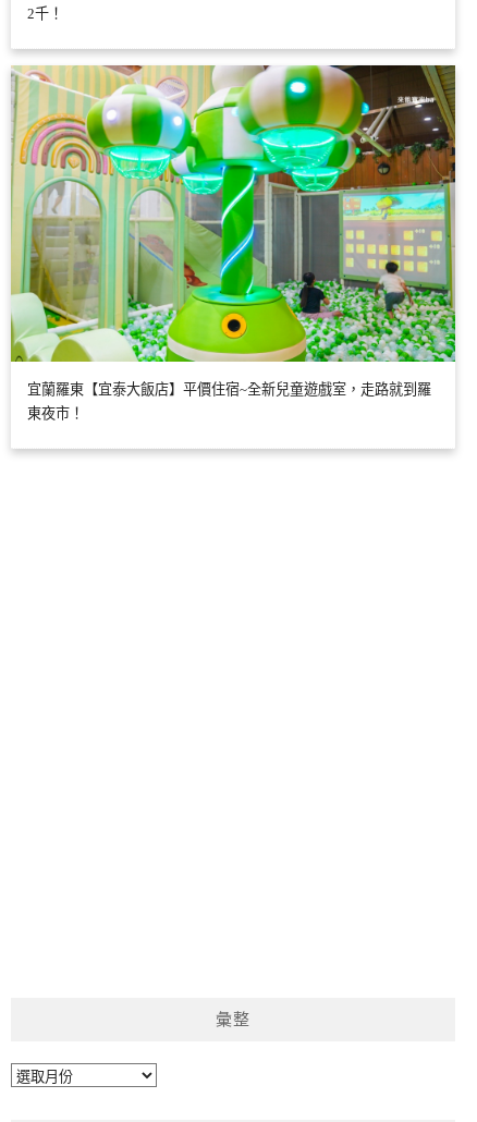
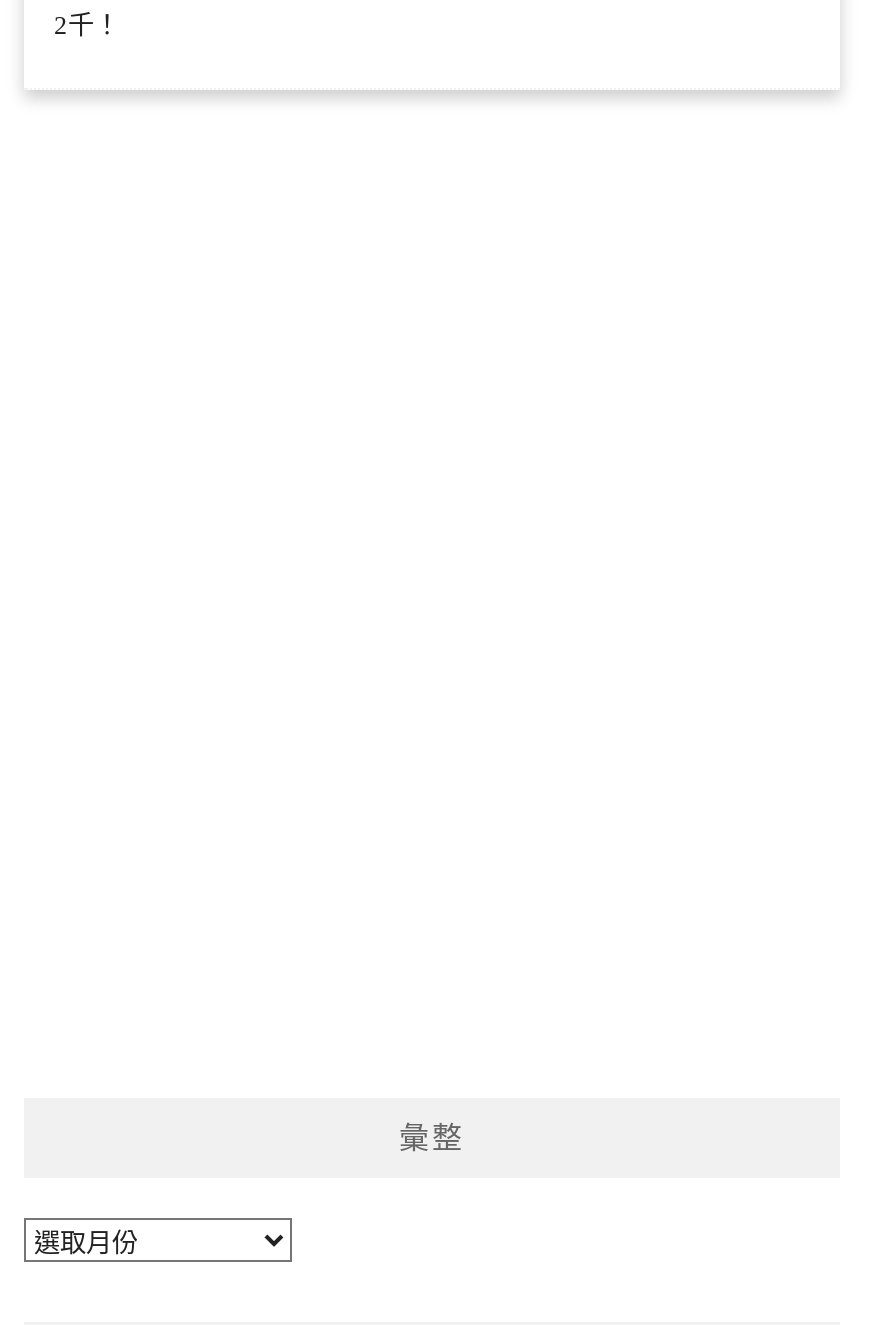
- [image]
- 宜蘭羅東【宜泰大飯店】平價住宿~全新兒童遊戲室，走路就到羅
- 東夜市！
